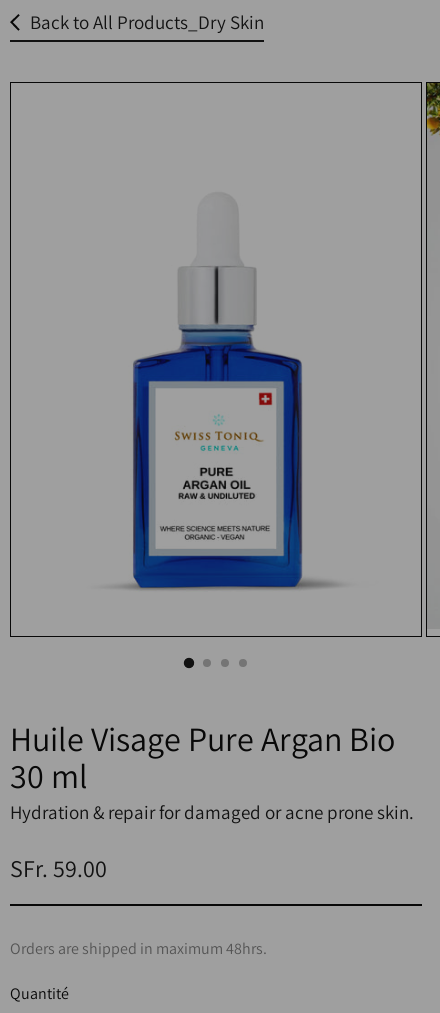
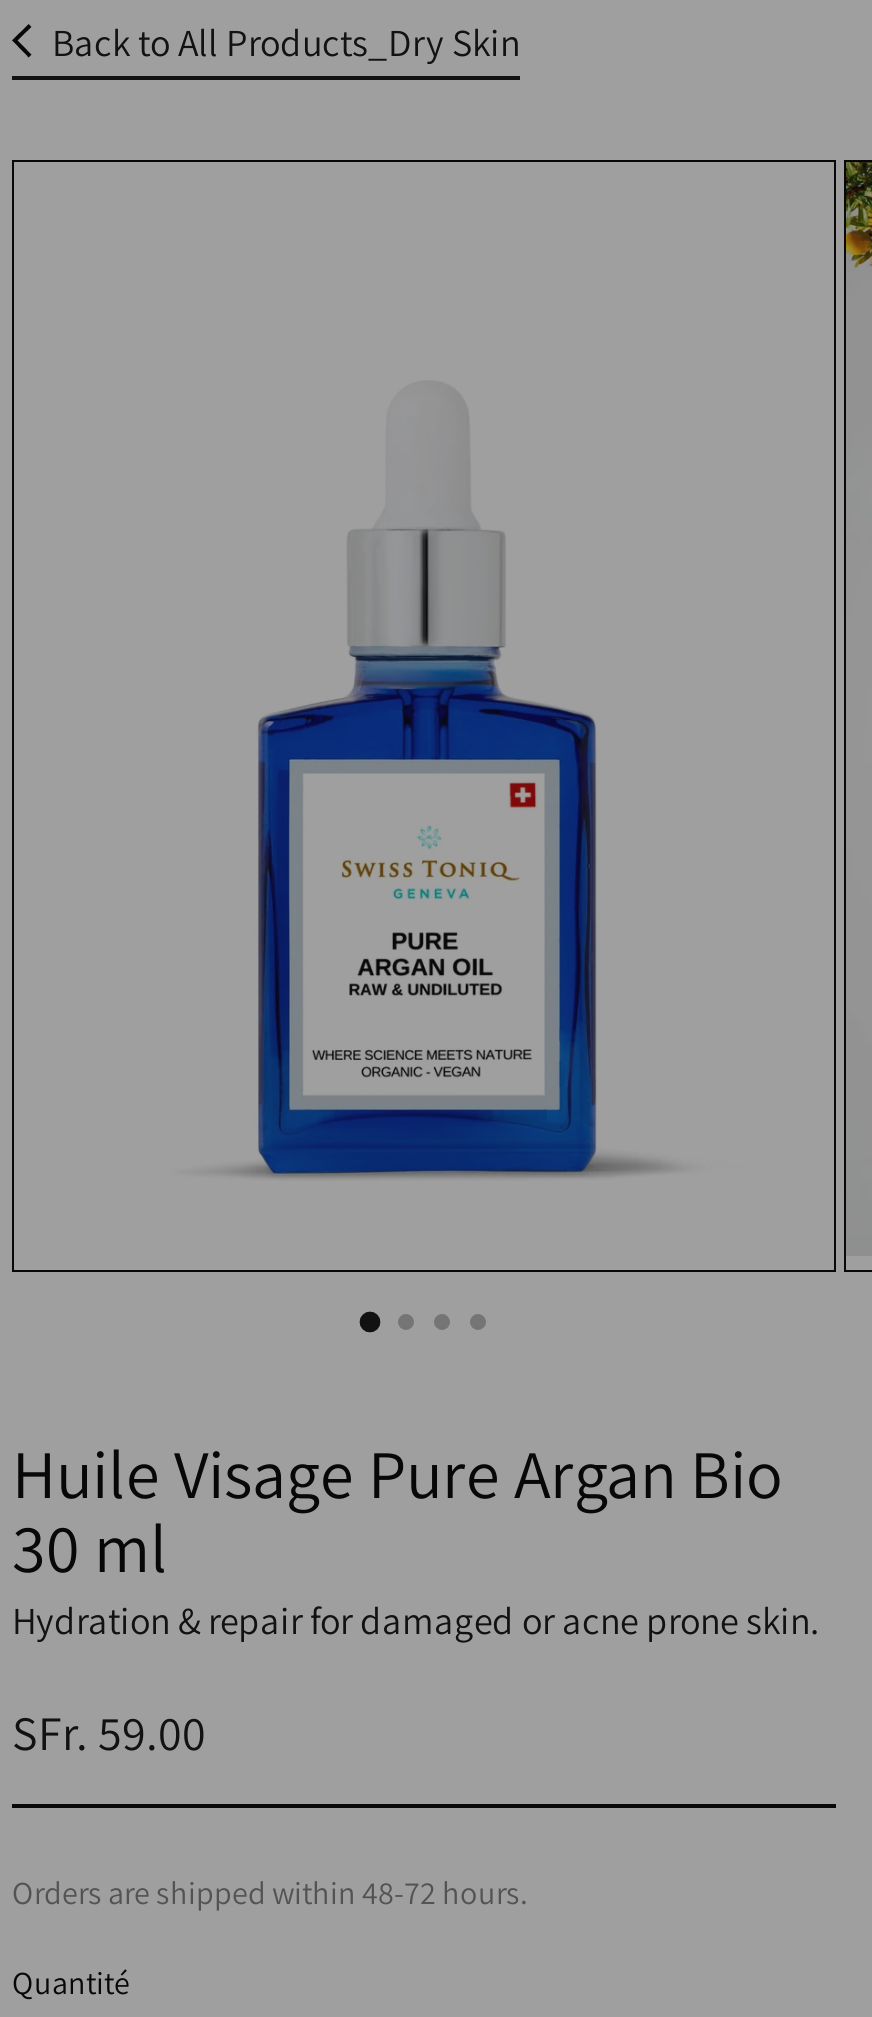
- Orders are shipped in maximum 48hrs.
+ Orders are shipped within 48-72 hours.
